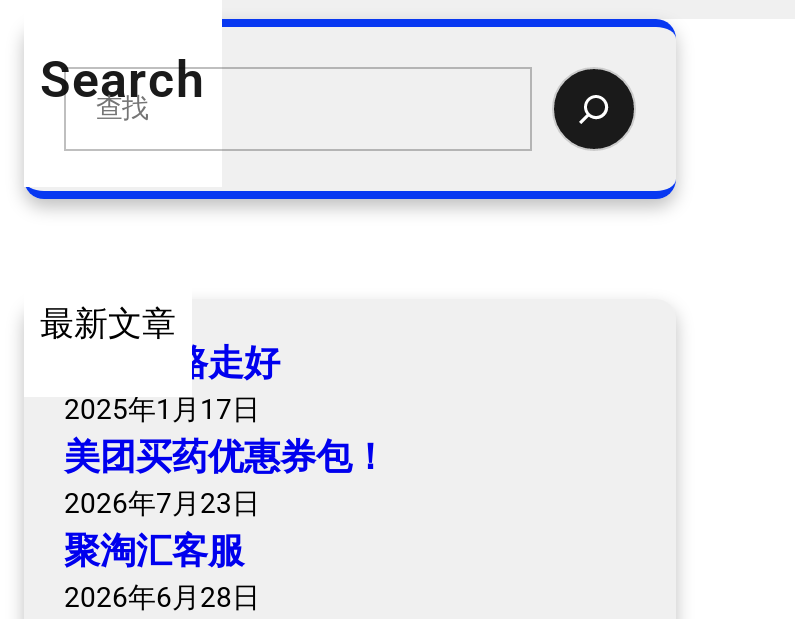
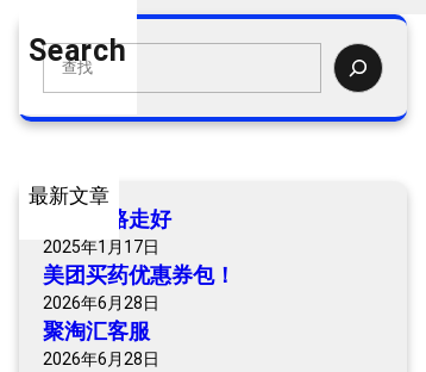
- 2026年7月23日
+ 2026年6月28日
